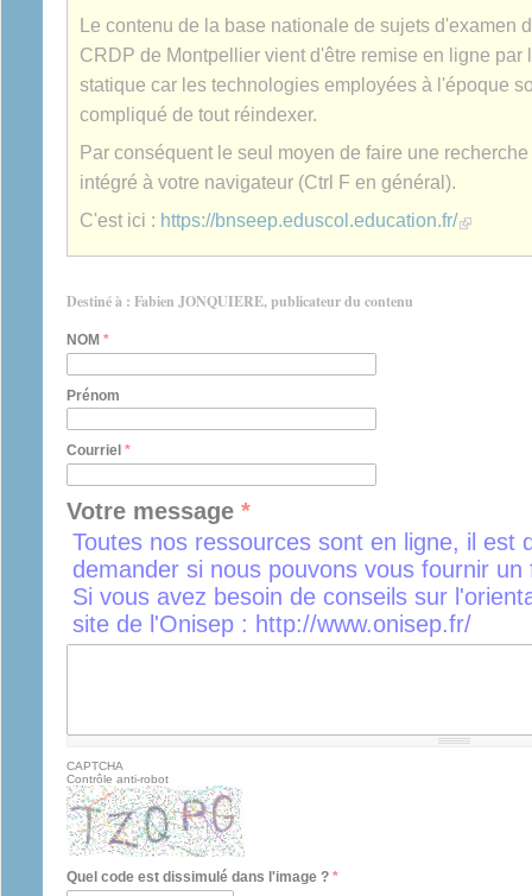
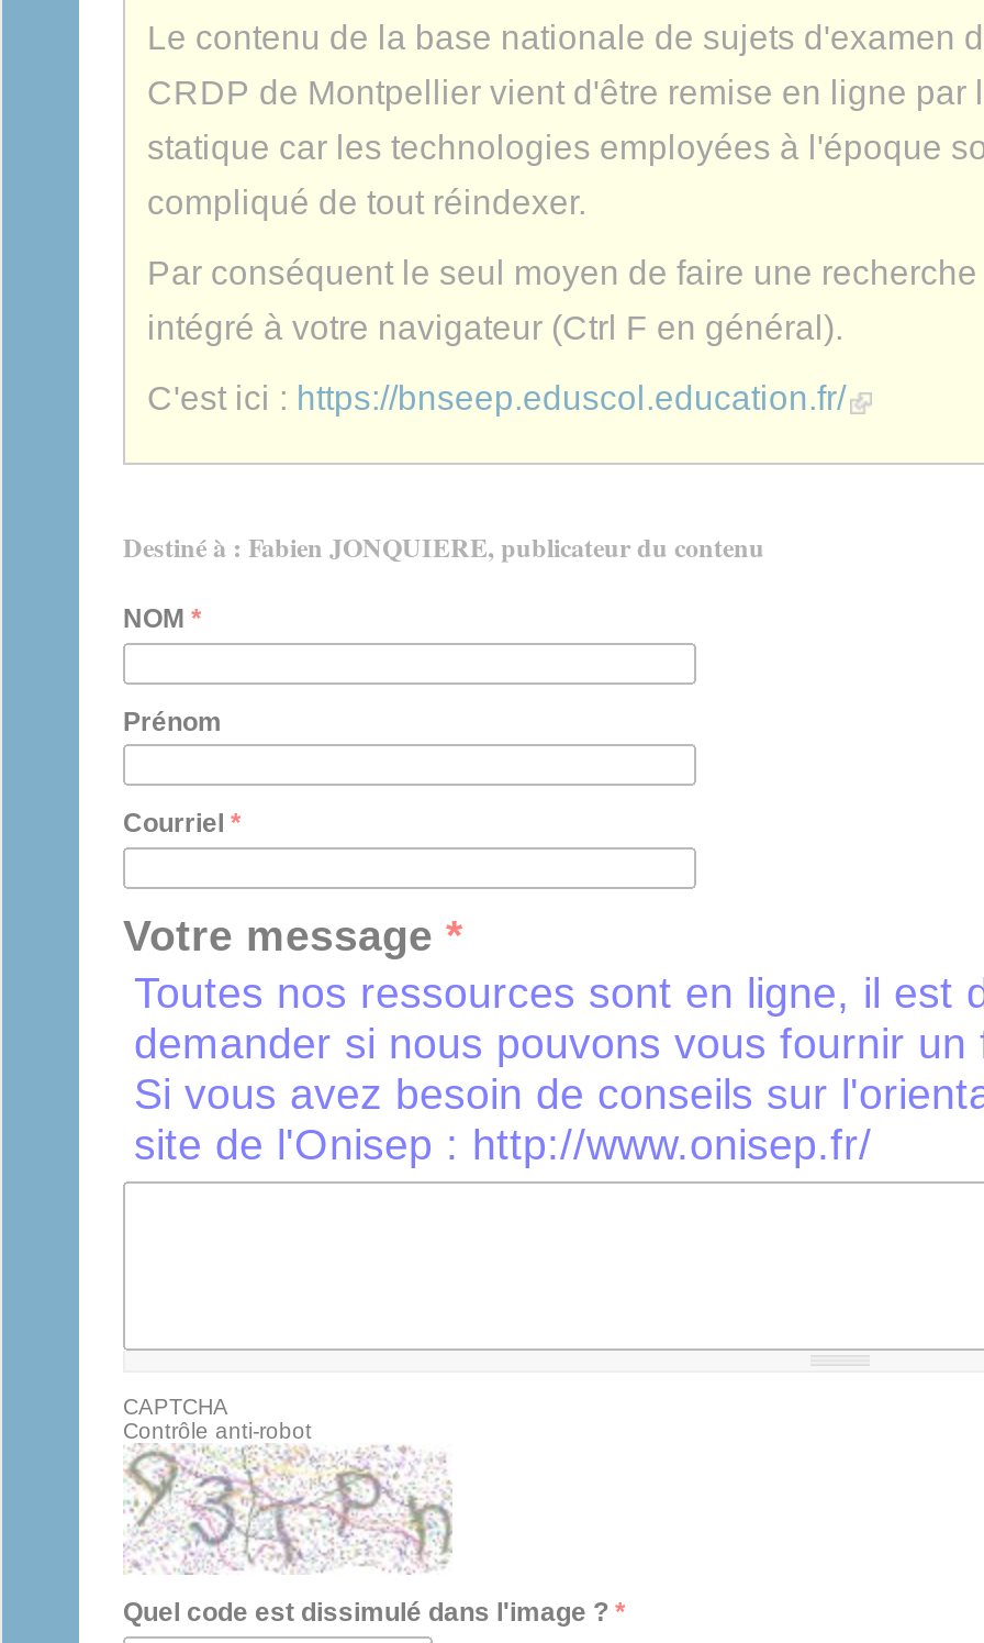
- [image]
+ [image]
